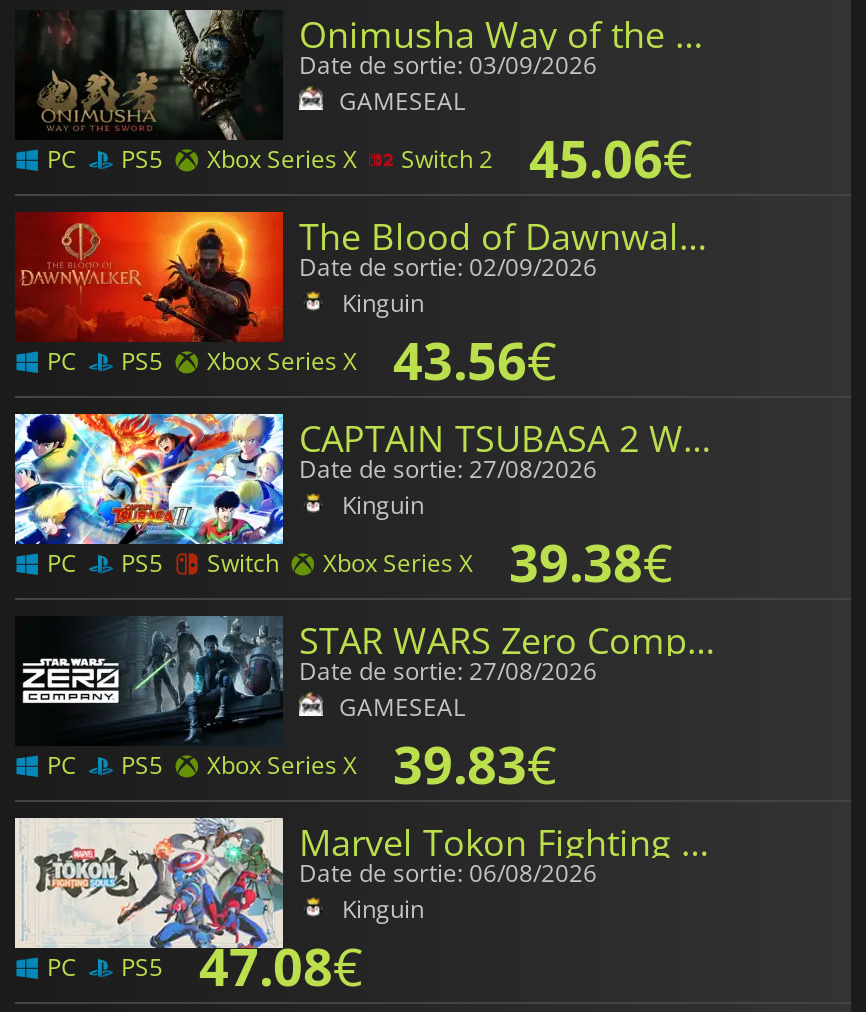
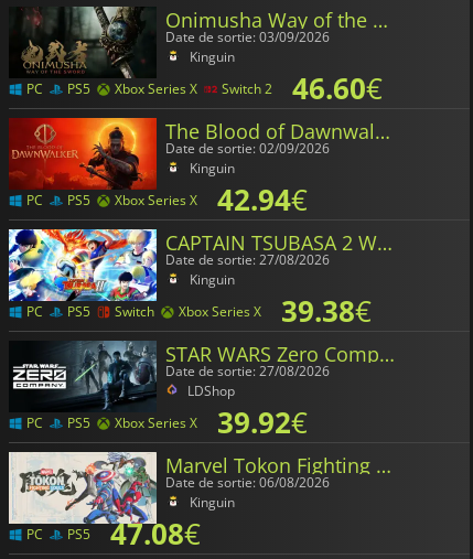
- GAMESEAL
+ Kinguin

- PC PS5 Xbox Series X Switch 2 45.06€
+ PC PS5 Xbox Series X Switch 2 46.60€

- PC PS5 Xbox Series X 43.56€
+ PC PS5 Xbox Series X 42.94€

- GAMESEAL
+ LDShop

- PC PS5 Xbox Series X 39.83€
+ PC PS5 Xbox Series X 39.92€
